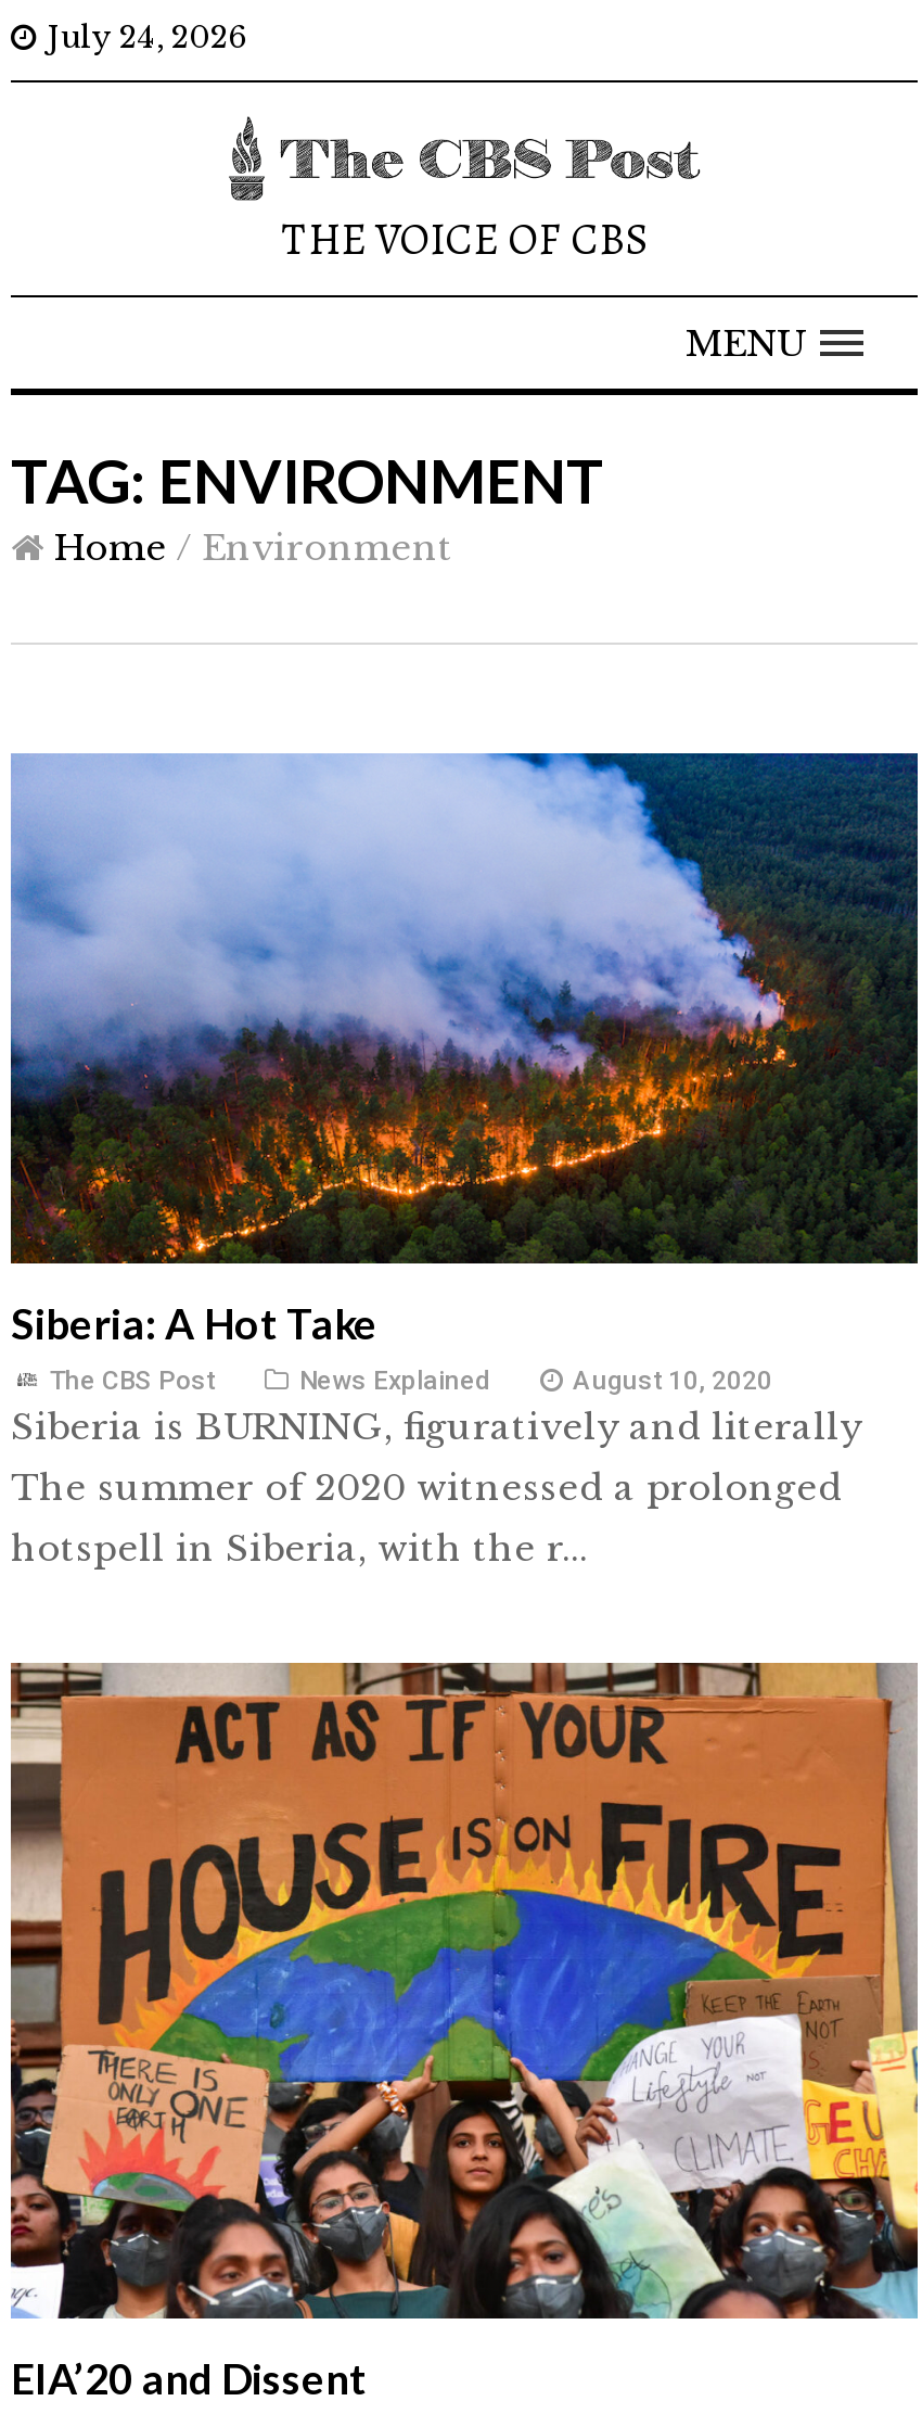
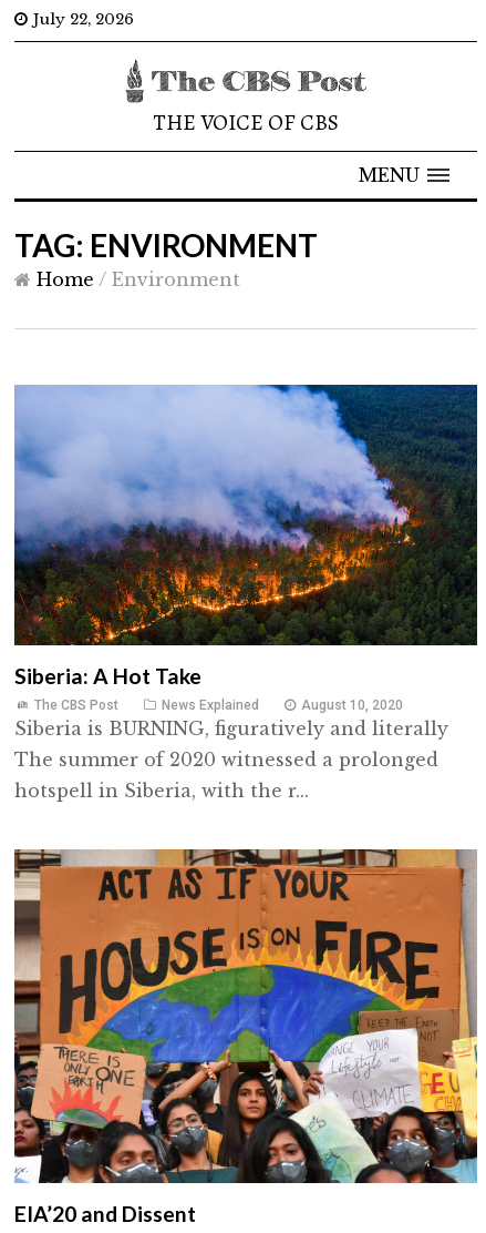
- July 24, 2026
+ July 22, 2026
